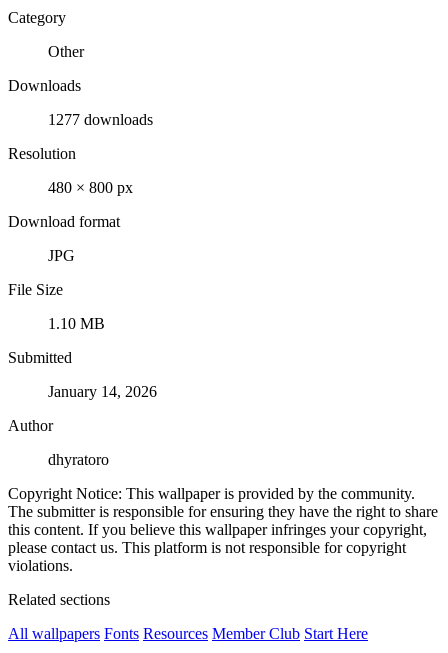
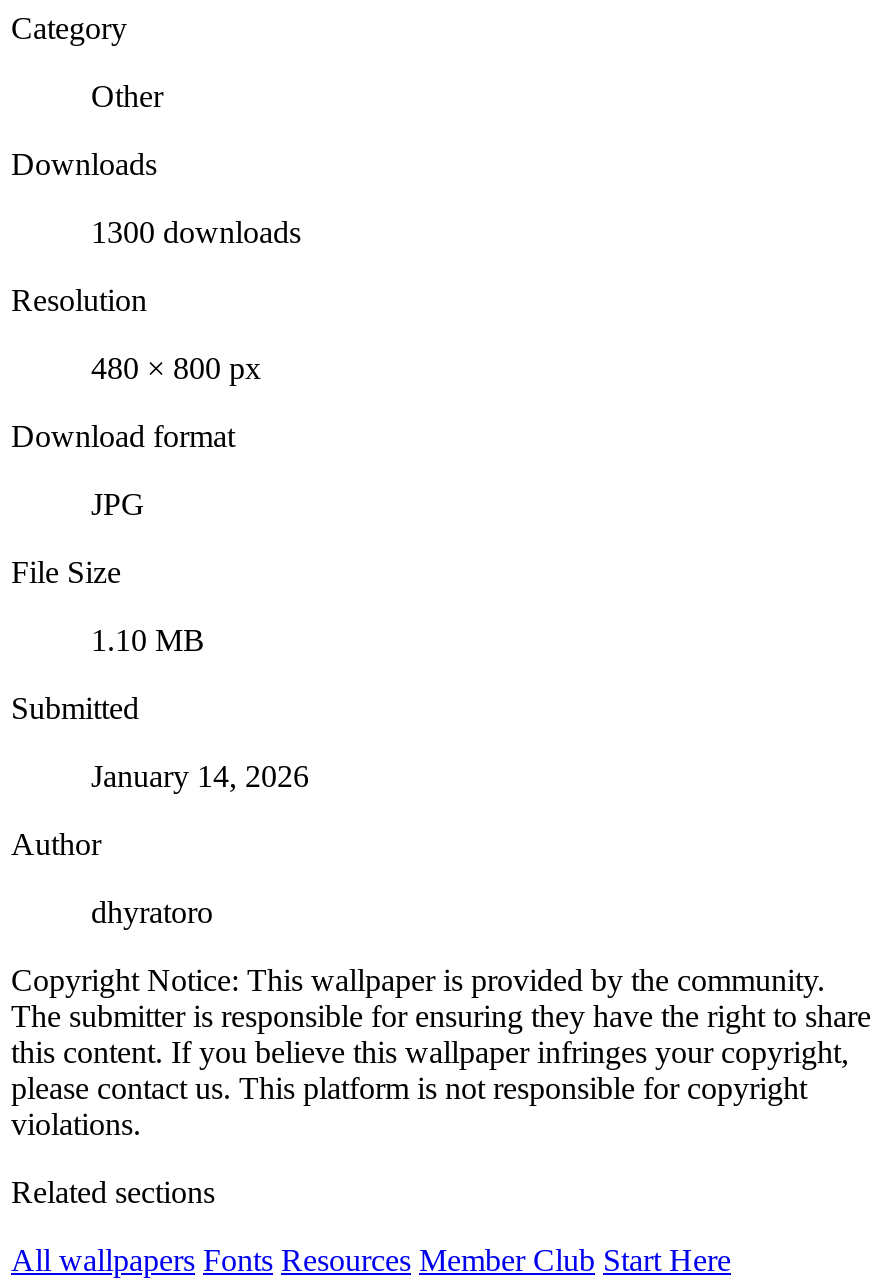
- 1277 downloads
+ 1300 downloads
